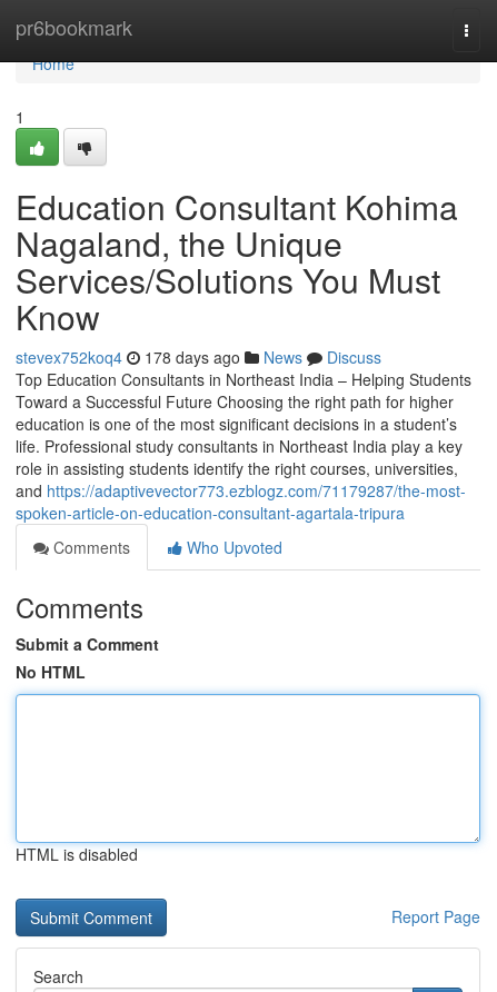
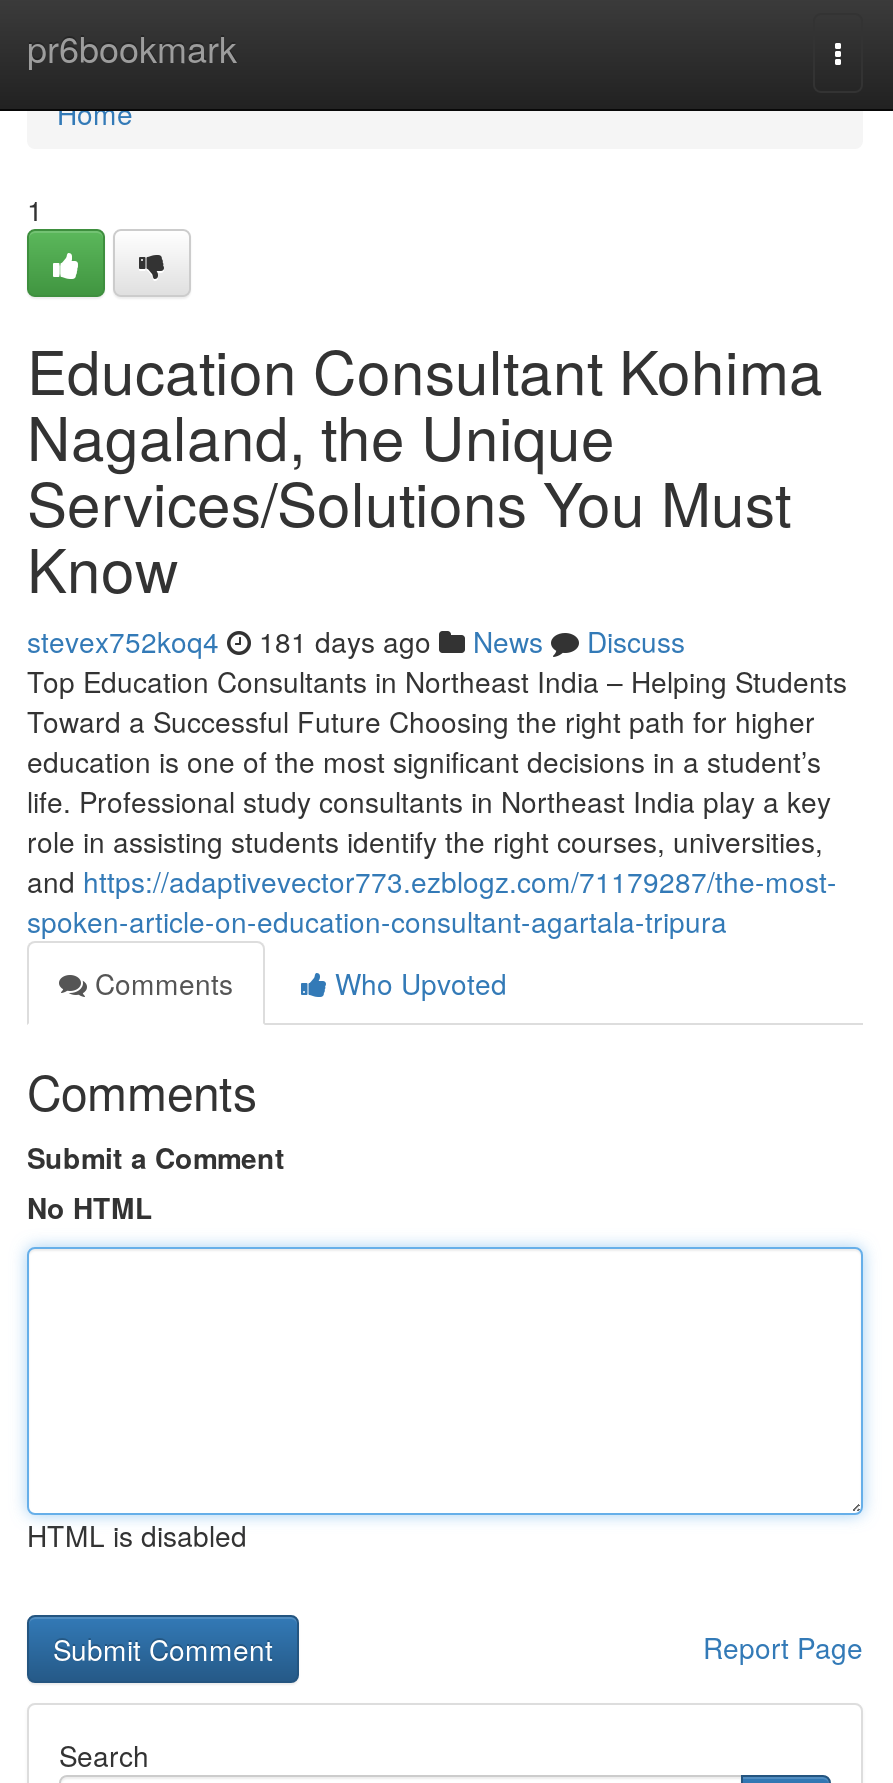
- stevex752koq4 178 days ago News Discuss
+ stevex752koq4 181 days ago News Discuss
